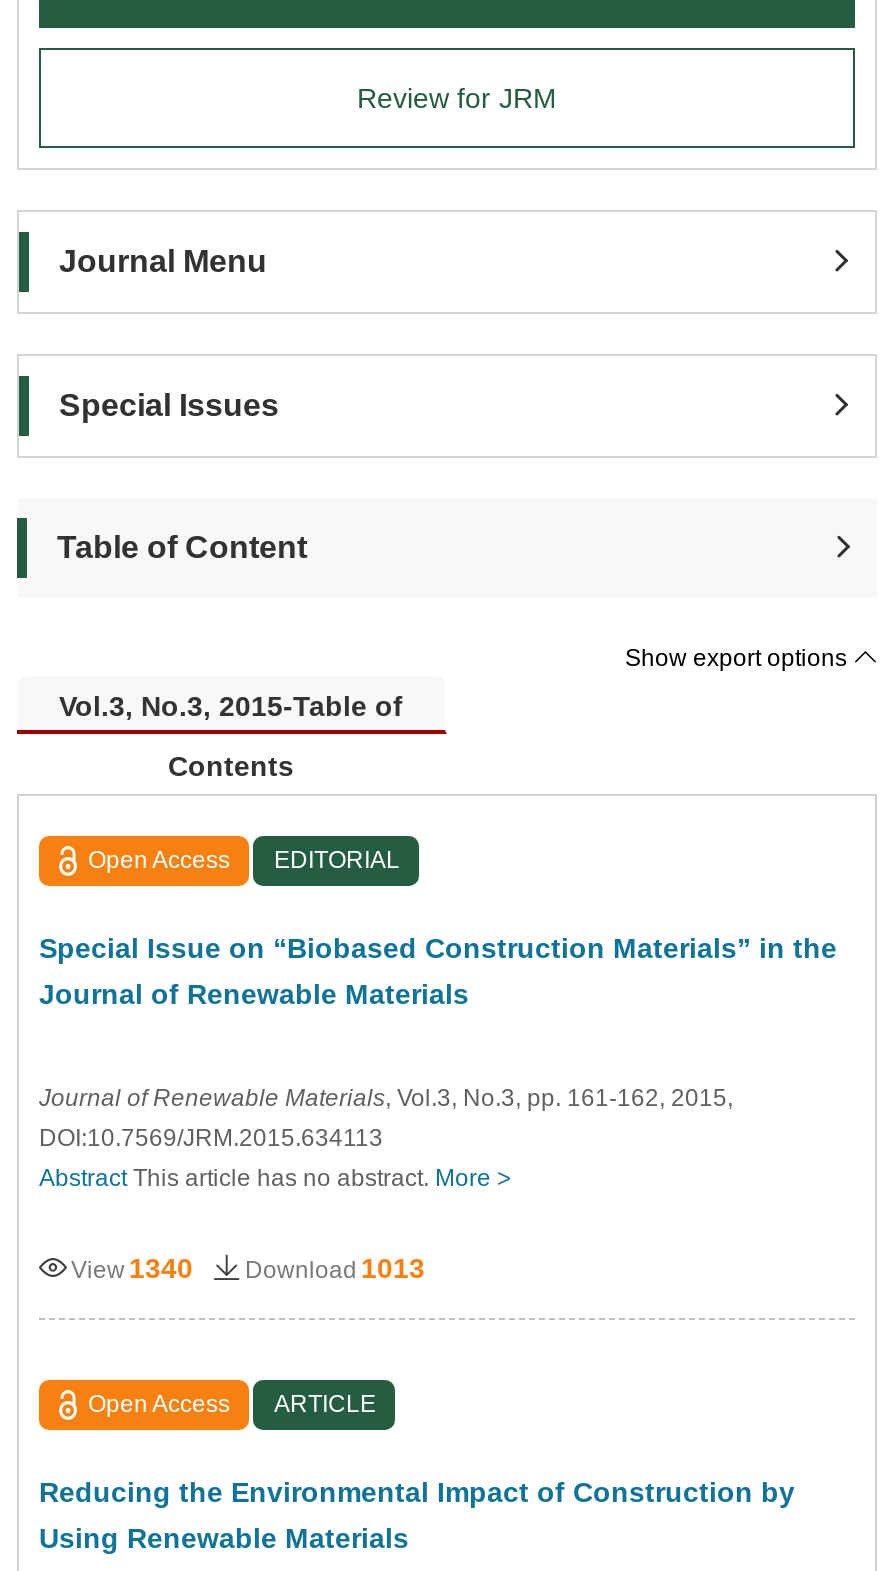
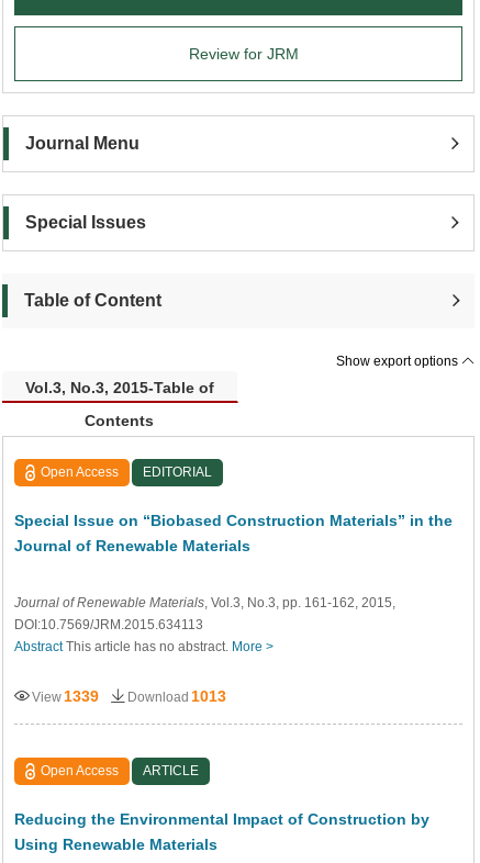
- View 1340 Download 1013
+ View 1339 Download 1013
